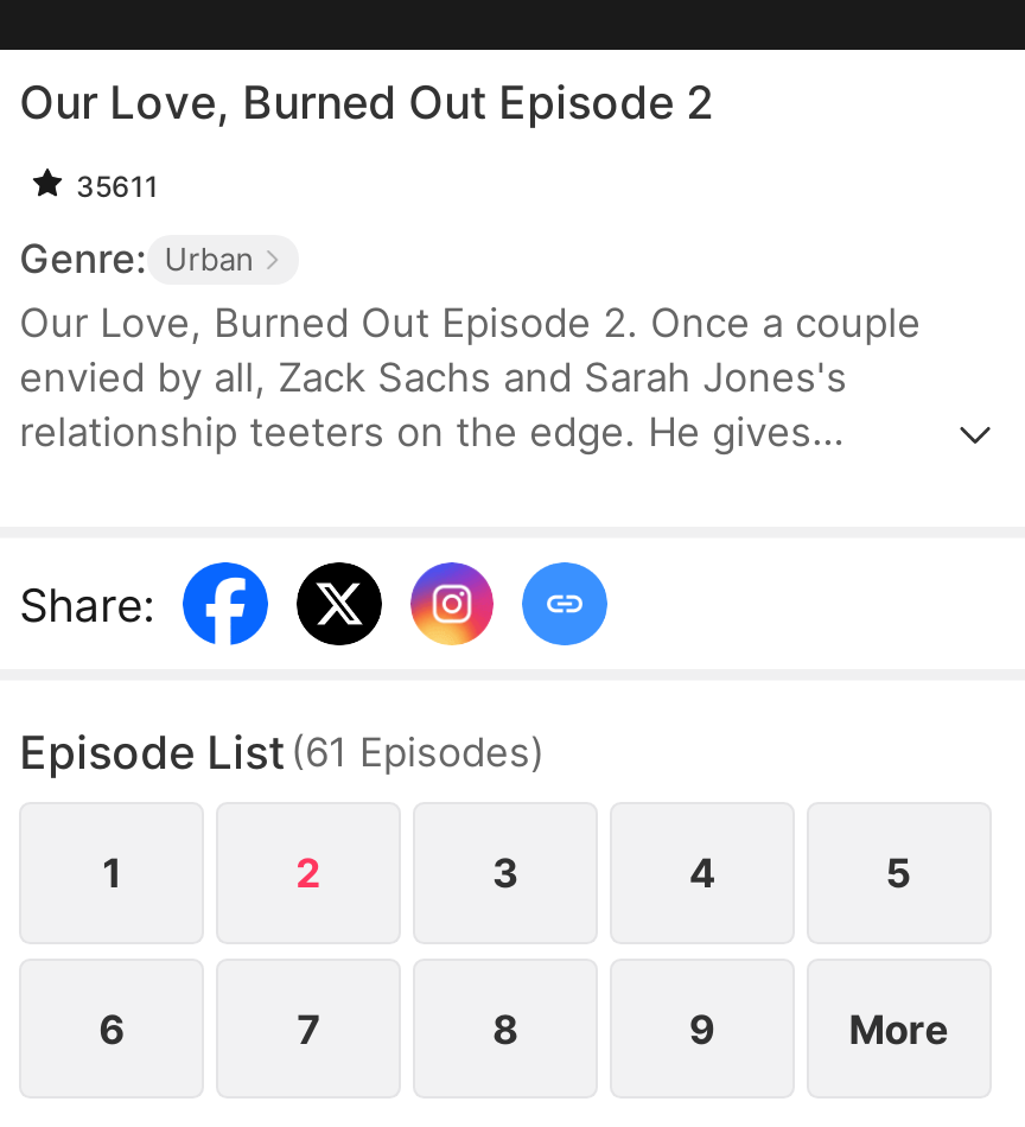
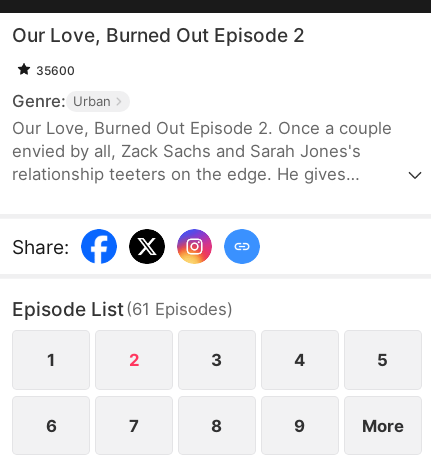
- 35611
+ 35600
